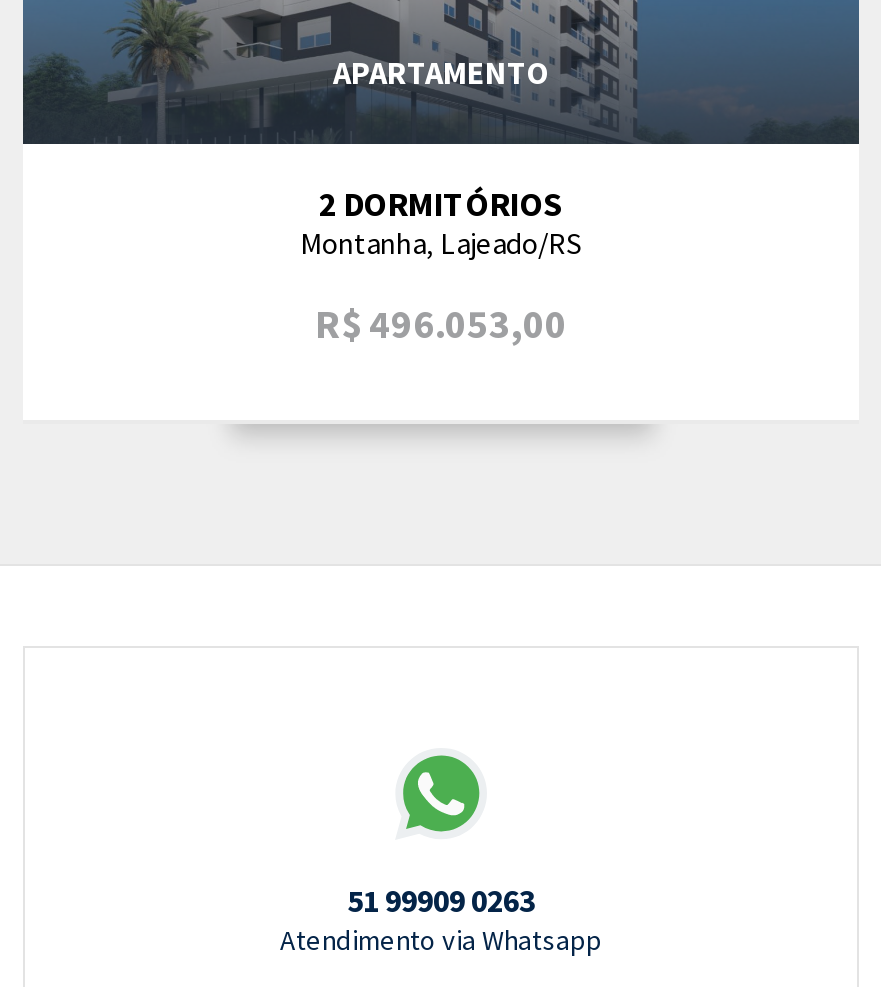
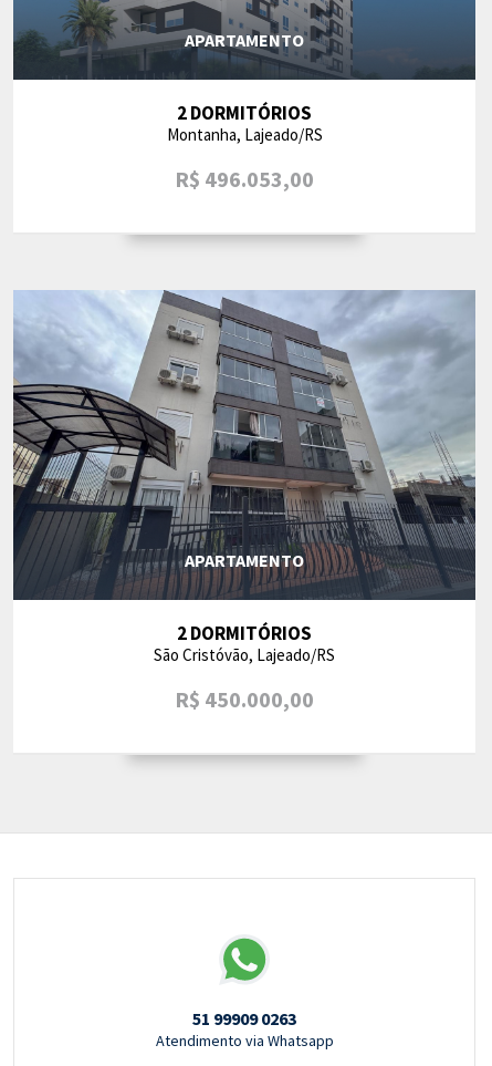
+ [image]
+ APARTAMENTO
+ 2 DORMITÓRIOS
+ São Cristóvão, Lajeado/RS
+ R$ 450.000,00
